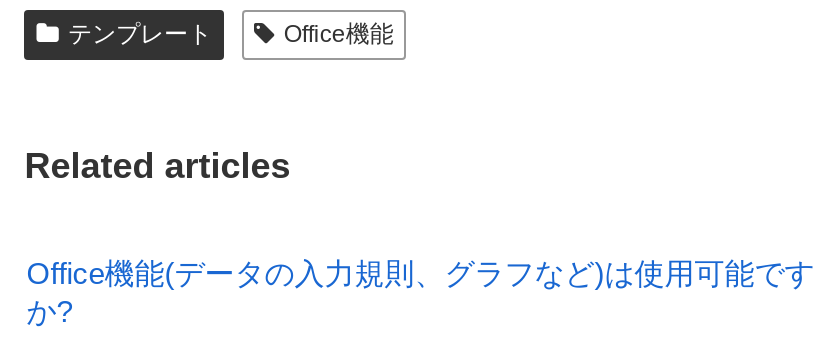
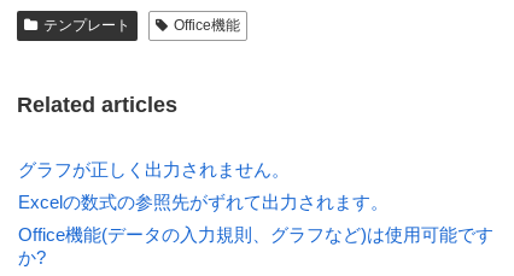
+ グラフが正しく出力されません。
+ Excelの数式の参照先がずれて出力されます。
